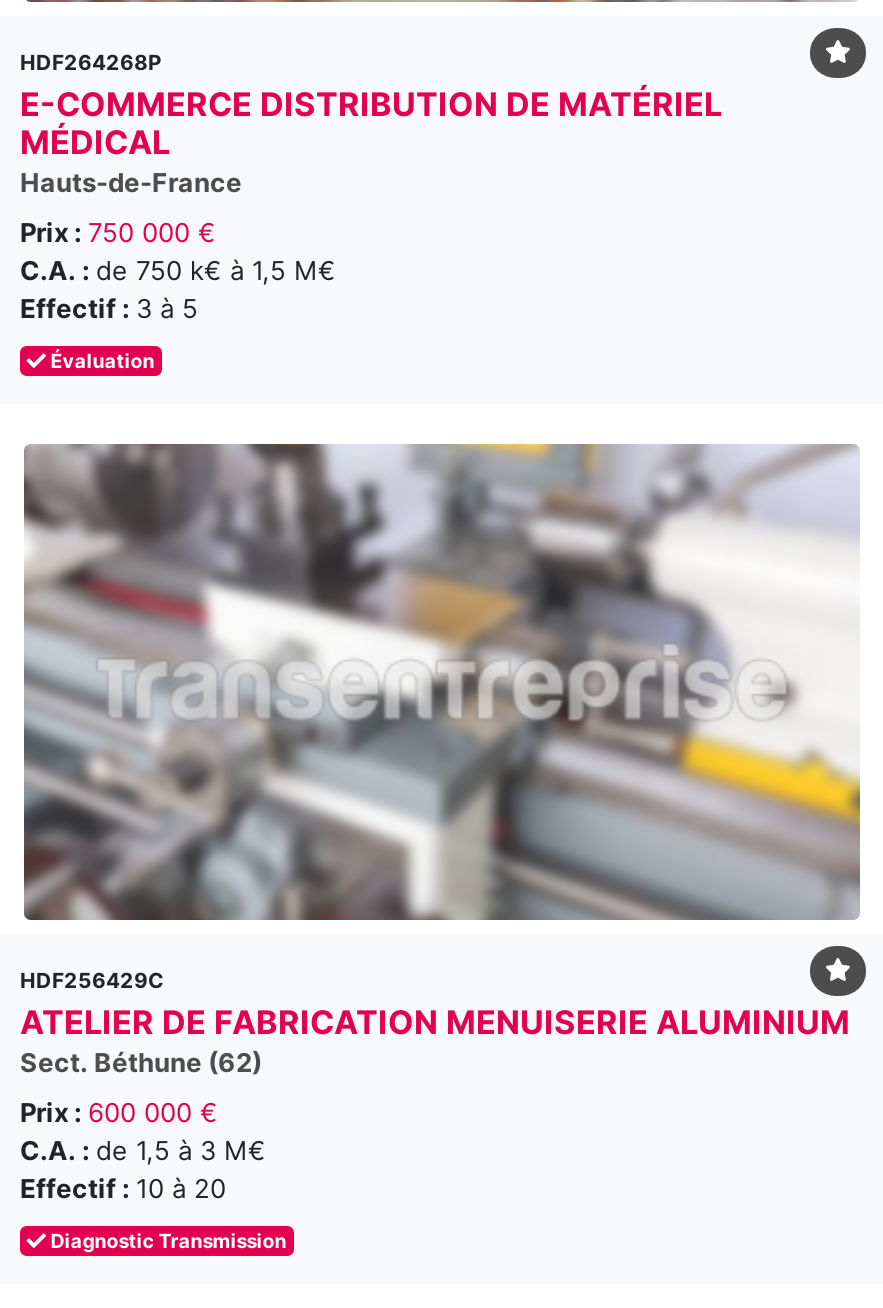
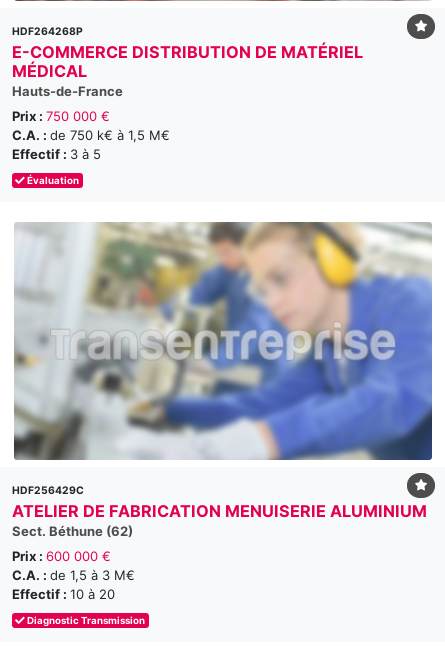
- [image]
+ [image]
